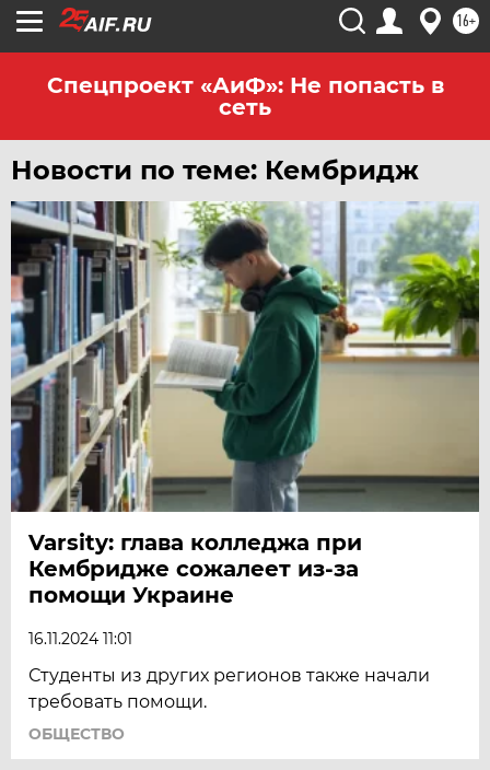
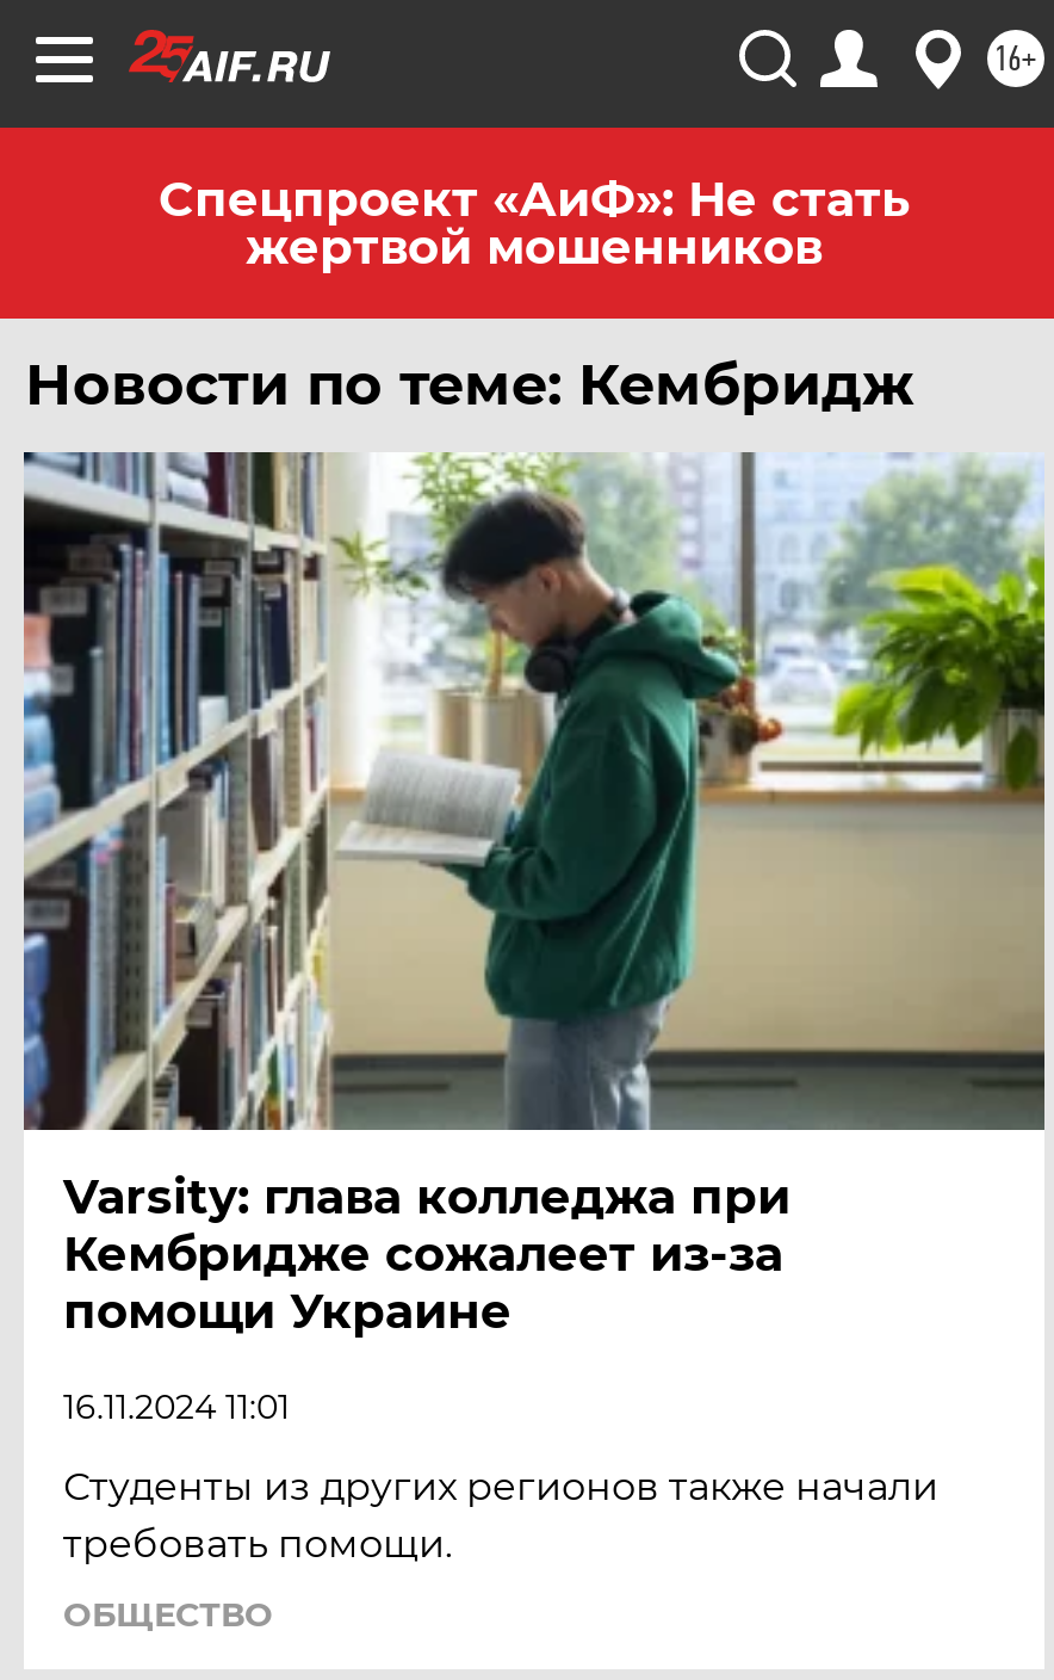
- Спецпроект «АиФ»: Не попасть в
- сеть
+ Спецпроект «АиФ»: Не стать
+ жертвой мошенников
